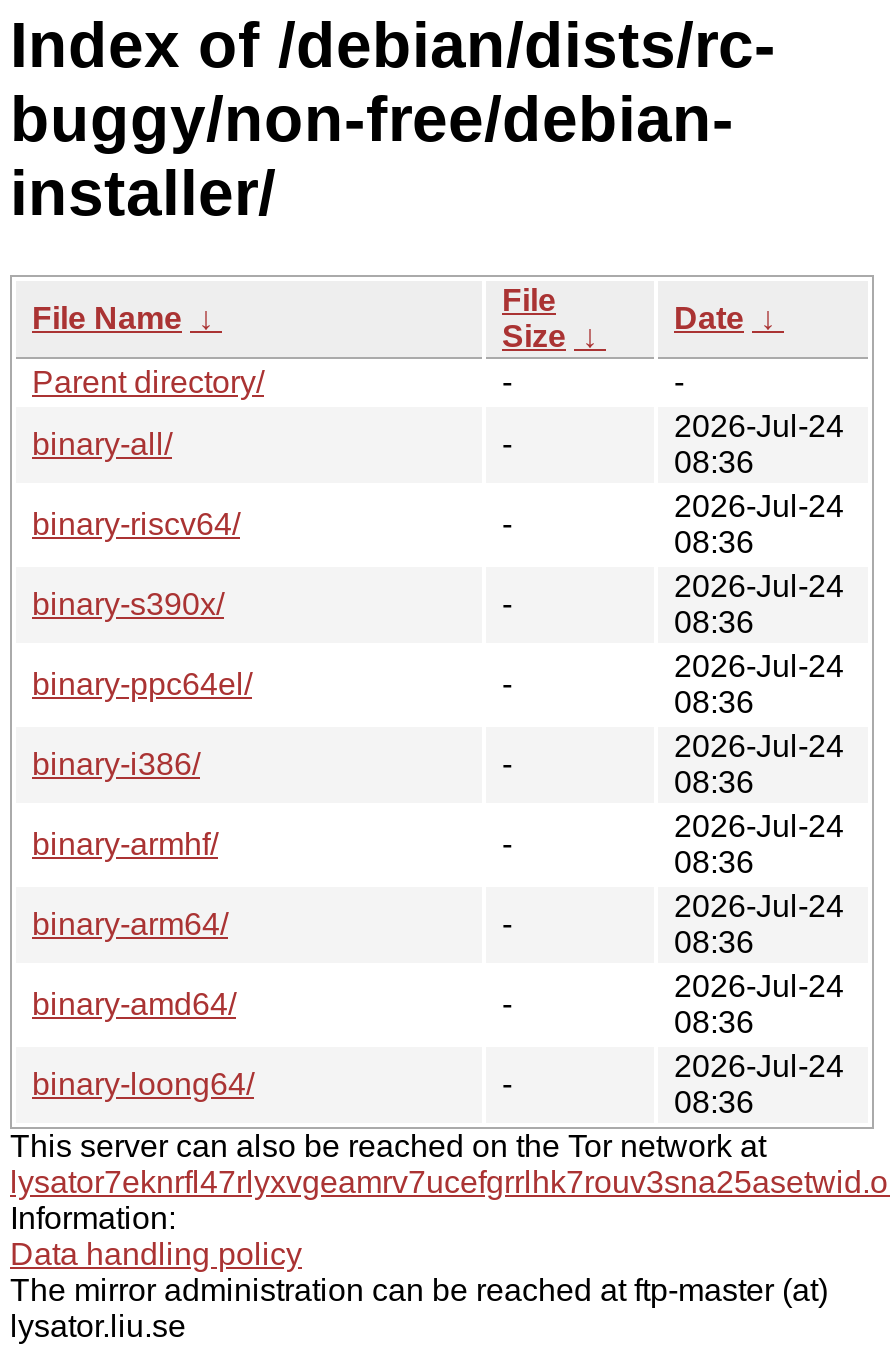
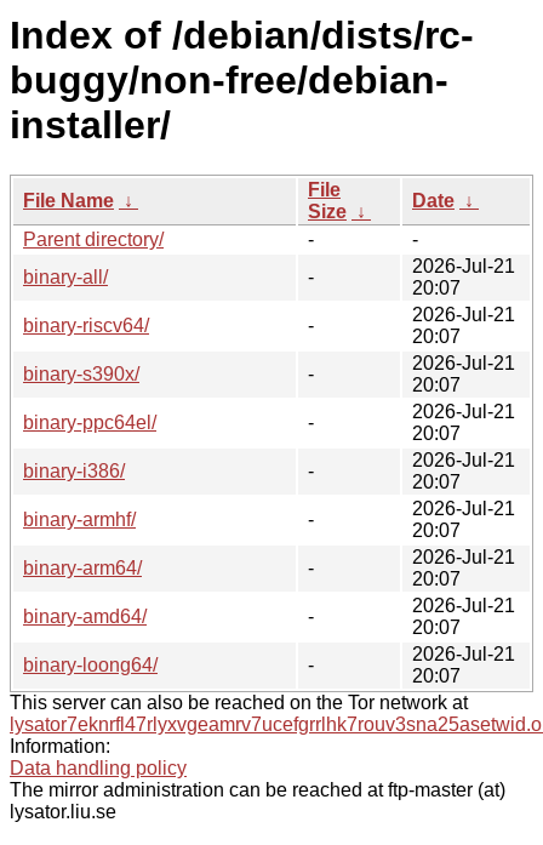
- 2026-Jul-24
- 08:36
+ 2026-Jul-21
+ 20:07

- 2026-Jul-24
- 08:36
+ 2026-Jul-21
+ 20:07

- 2026-Jul-24
- 08:36
+ 2026-Jul-21
+ 20:07

- 2026-Jul-24
- 08:36
+ 2026-Jul-21
+ 20:07

- 2026-Jul-24
- 08:36
+ 2026-Jul-21
+ 20:07

- 2026-Jul-24
- 08:36
+ 2026-Jul-21
+ 20:07

- 2026-Jul-24
- 08:36
+ 2026-Jul-21
+ 20:07

- 2026-Jul-24
- 08:36
+ 2026-Jul-21
+ 20:07

- 2026-Jul-24
- 08:36
+ 2026-Jul-21
+ 20:07
